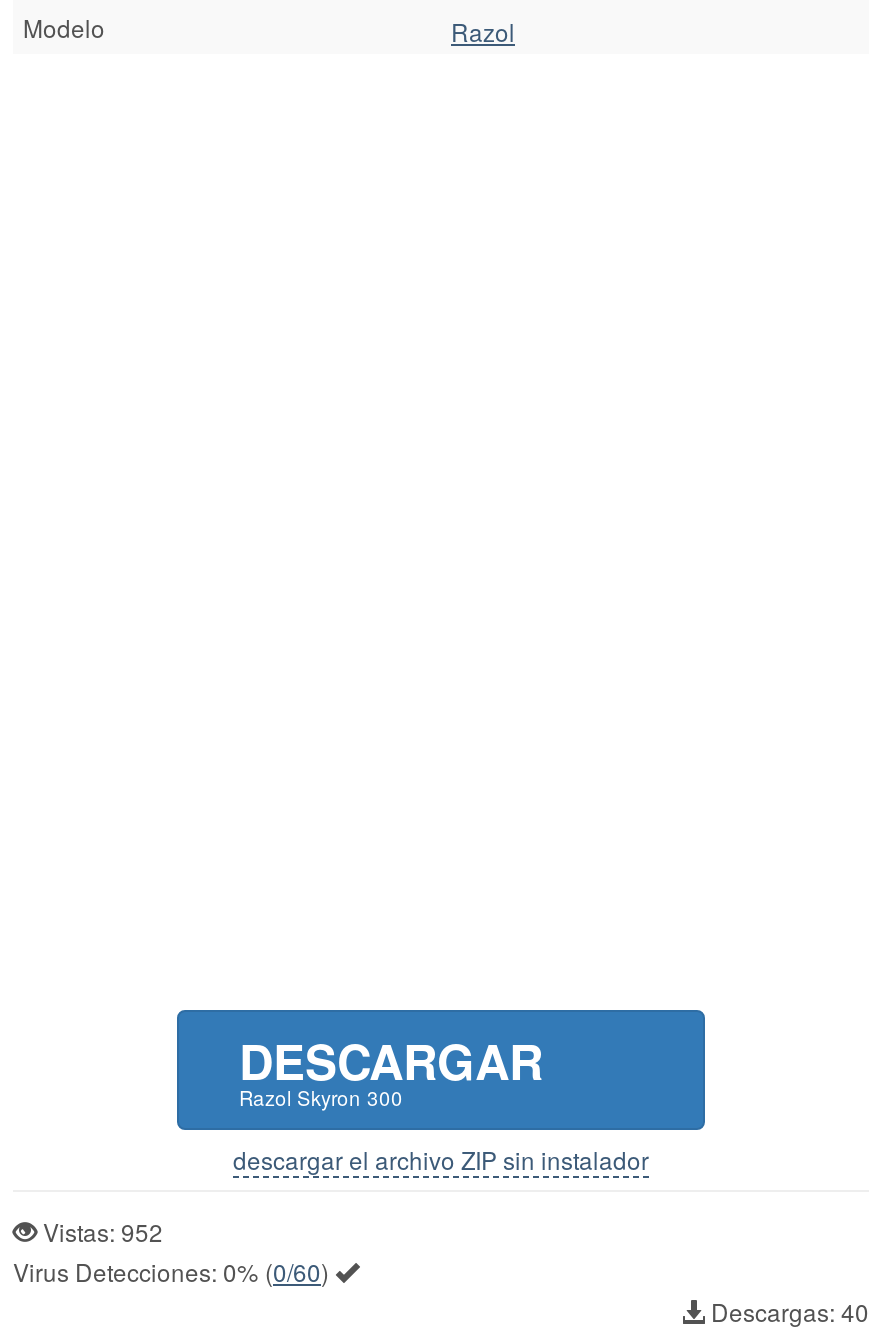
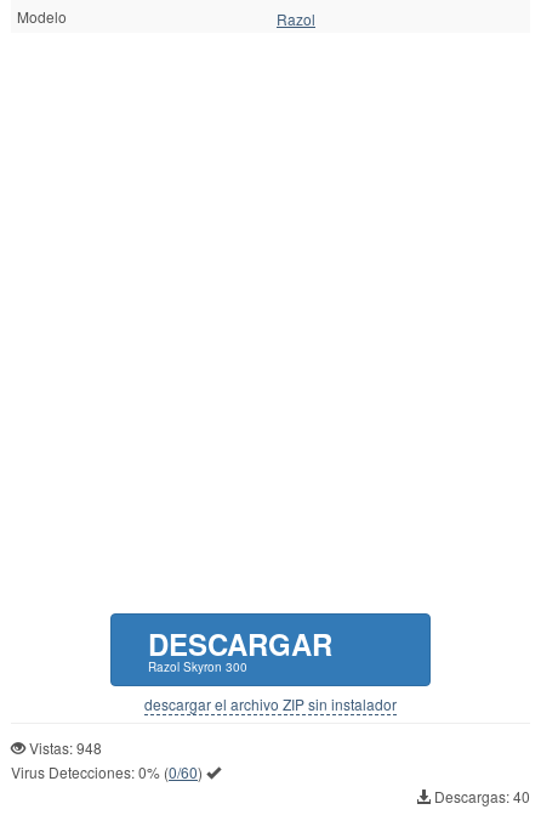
- Vistas: 952
+ Vistas: 948
